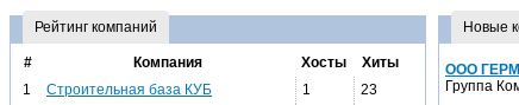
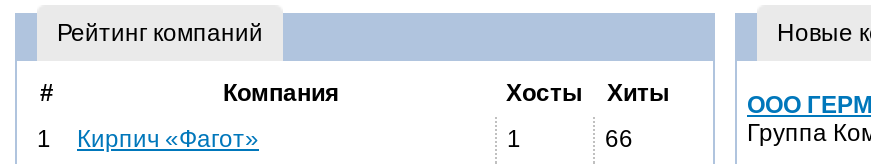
- Строительная база КУБ
+ Кирпич «Фагот»

- 23
+ 66
